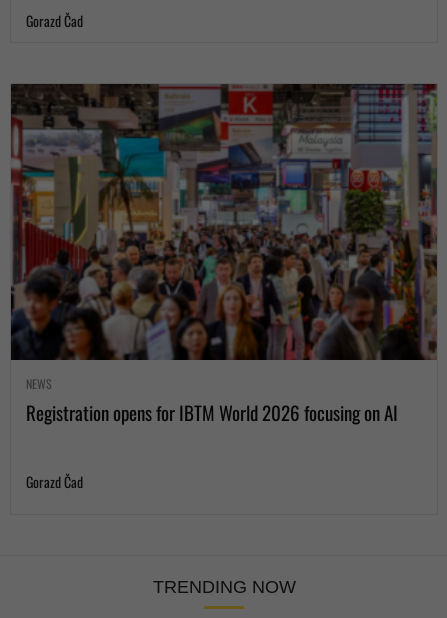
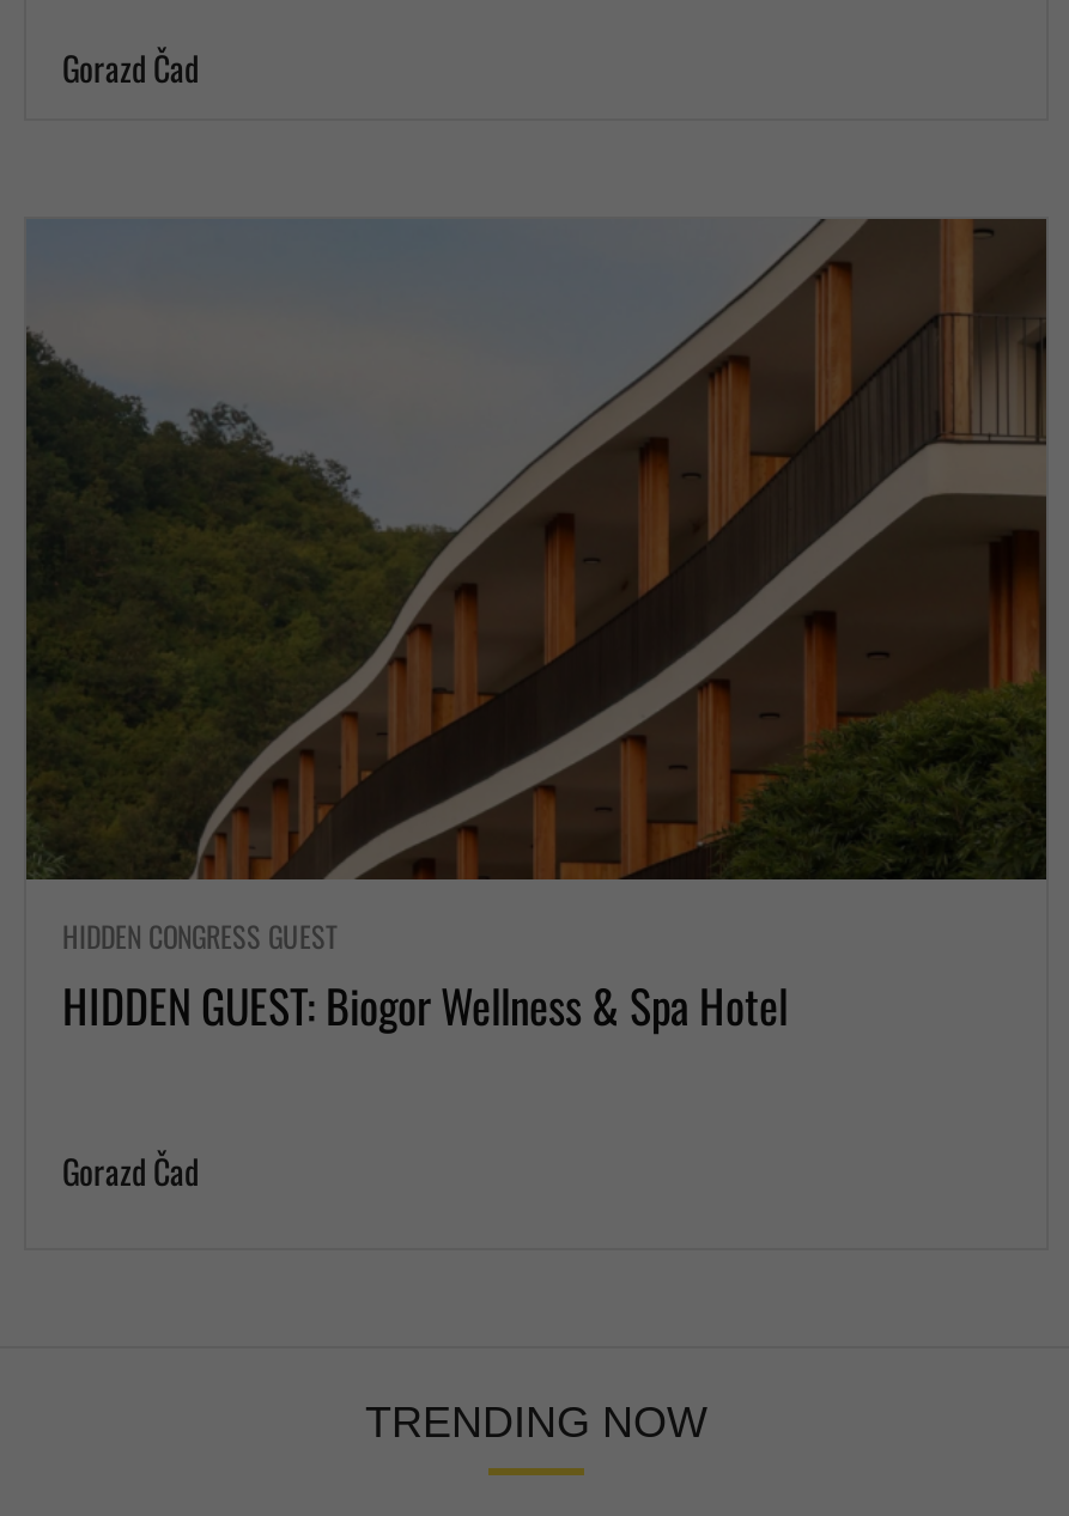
- [image]
- NEWS
- Registration opens for IBTM World 2026 focusing on AI
+ [image]
+ HIDDEN CONGRESS GUEST
+ HIDDEN GUEST: Biogor Wellness & Spa Hotel
